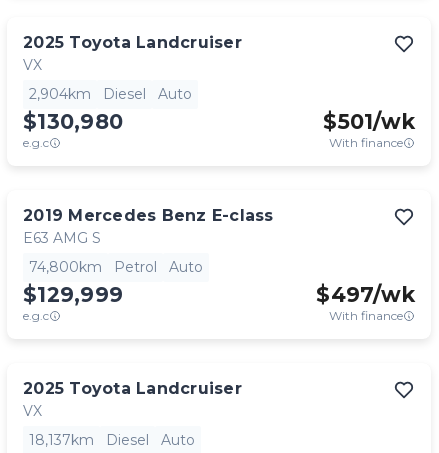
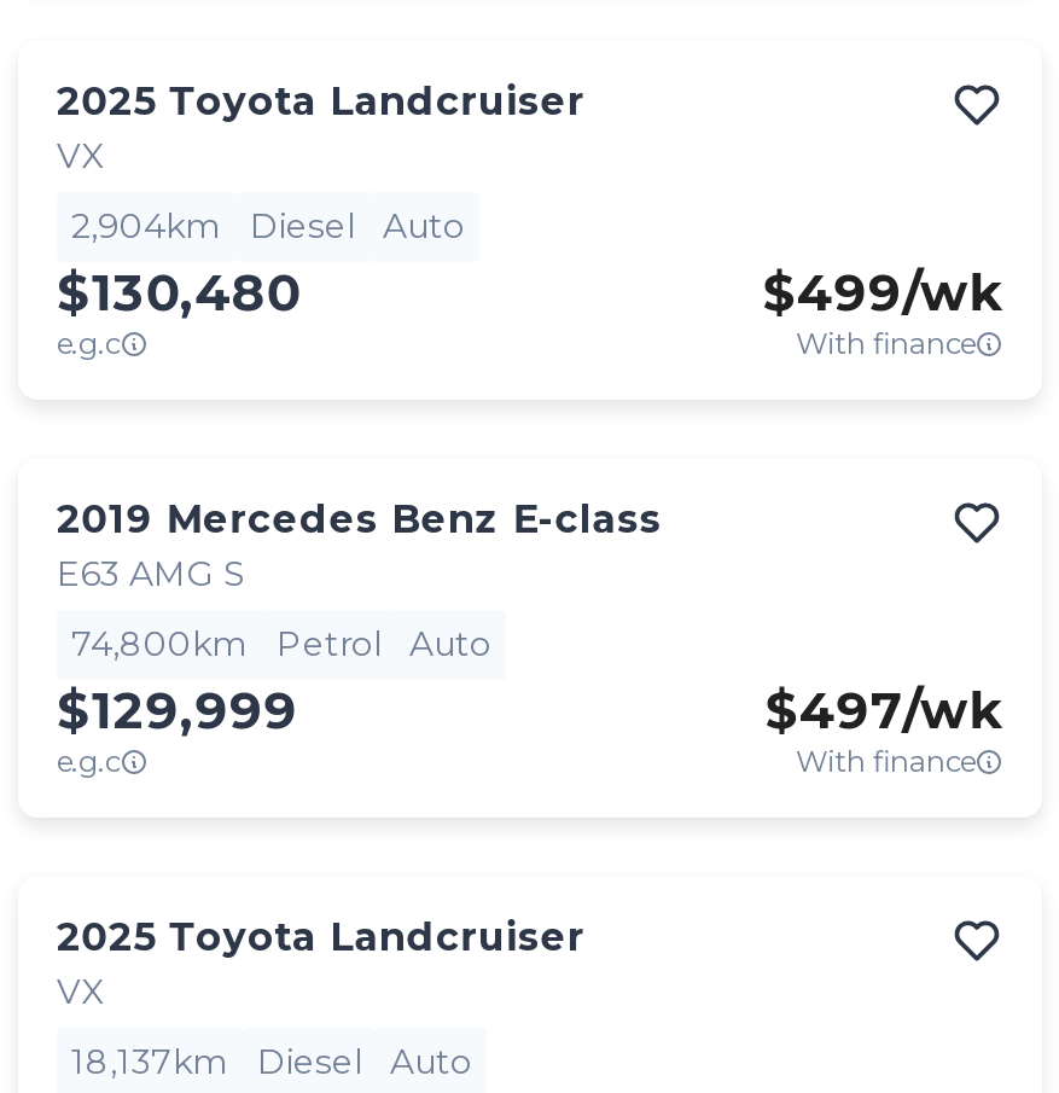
- $130,980
+ $130,480

- $501/wk
+ $499/wk
